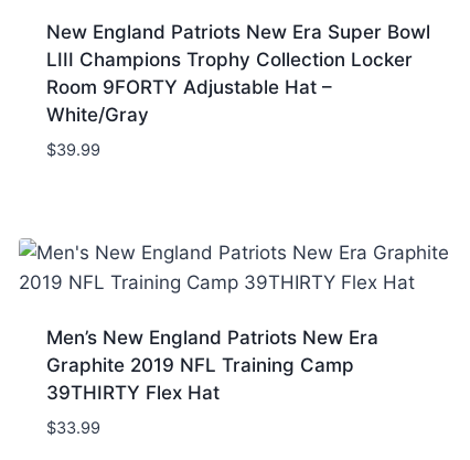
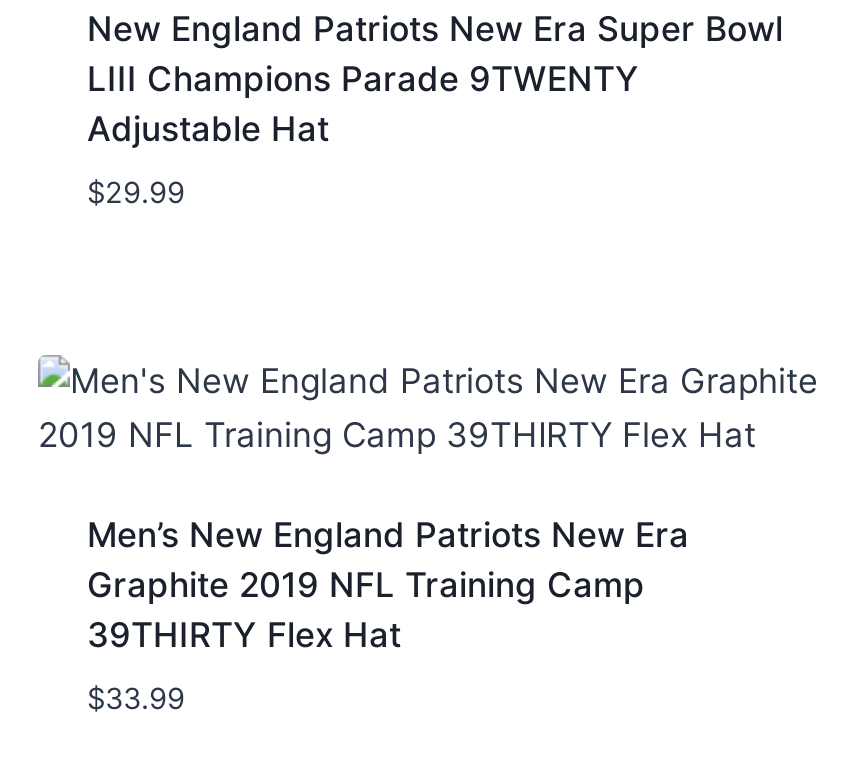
- LIII Champions Trophy Collection Locker
- Room 9FORTY Adjustable Hat –
- White/Gray
+ LIII Champions Parade 9TWENTY
+ Adjustable Hat

- $39.99
+ $29.99
